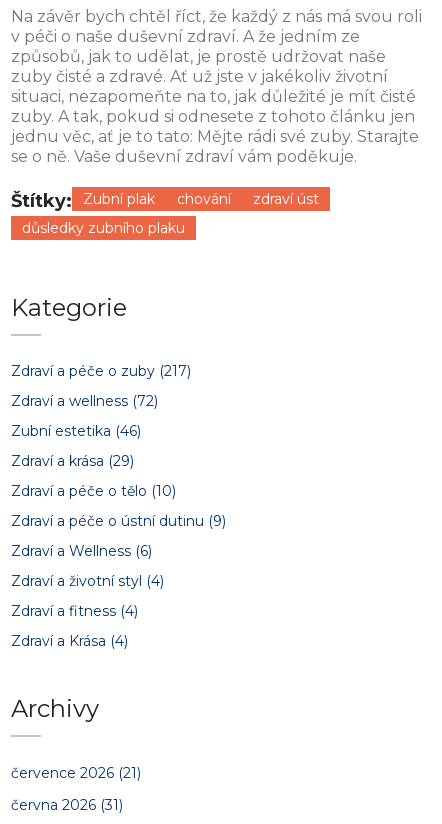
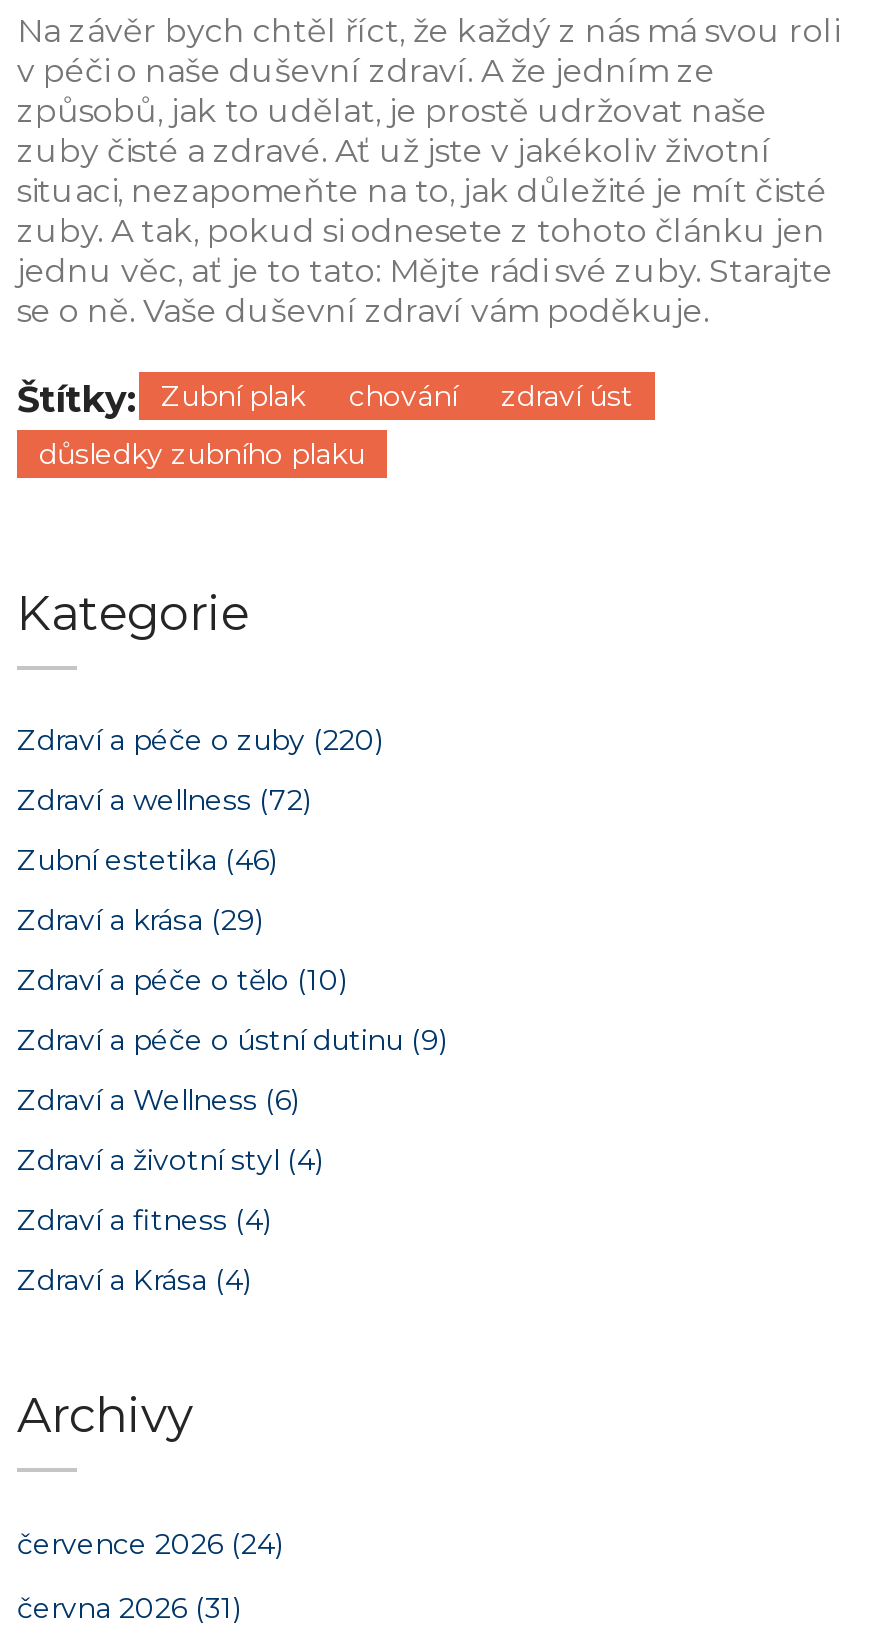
- Zdraví a péče o zuby (217)
+ Zdraví a péče o zuby (220)

- července 2026 (21)
+ července 2026 (24)
